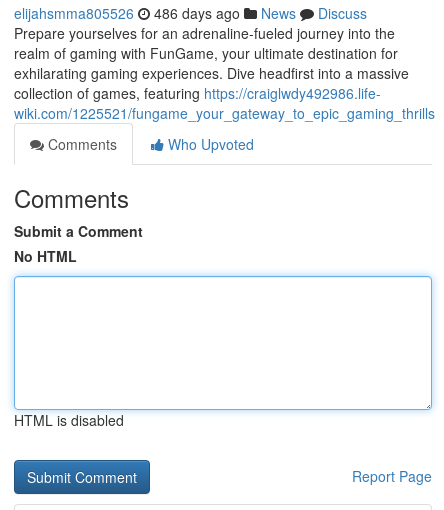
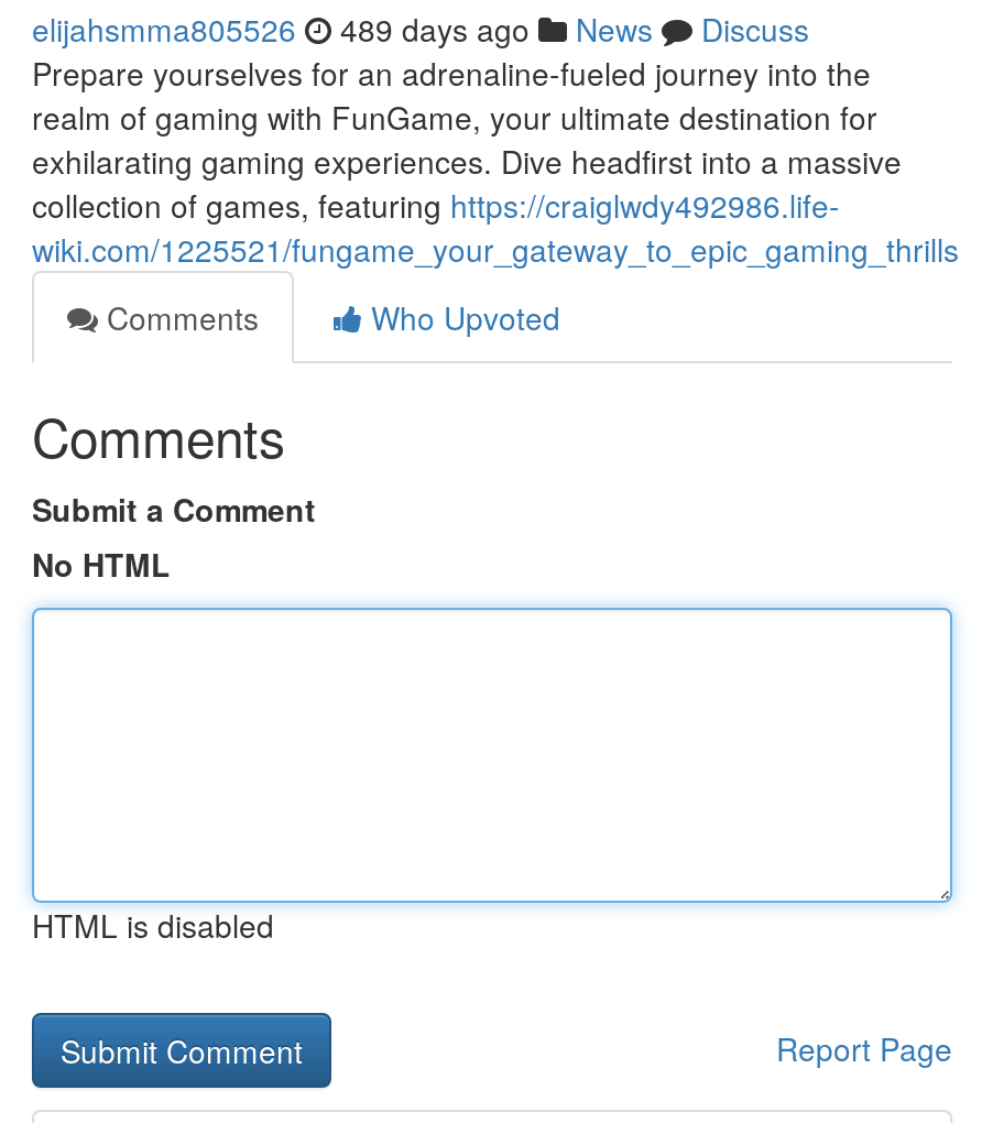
- elijahsmma805526 486 days ago News Discuss
+ elijahsmma805526 489 days ago News Discuss
